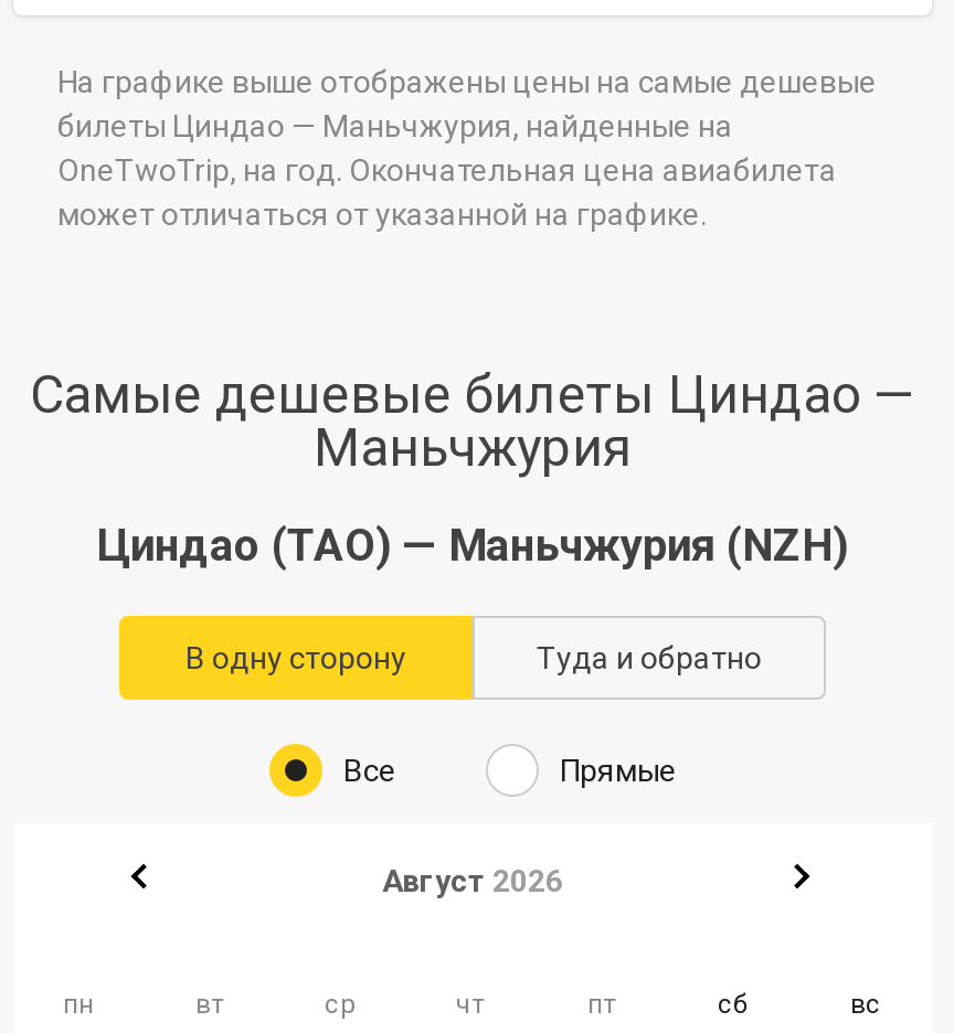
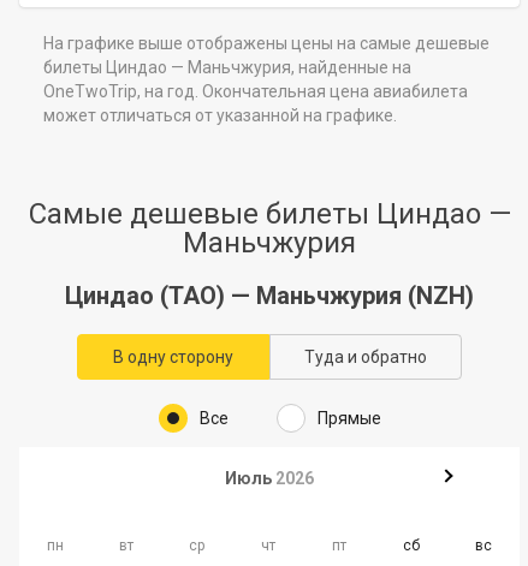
- Август 2026
+ Июль 2026
